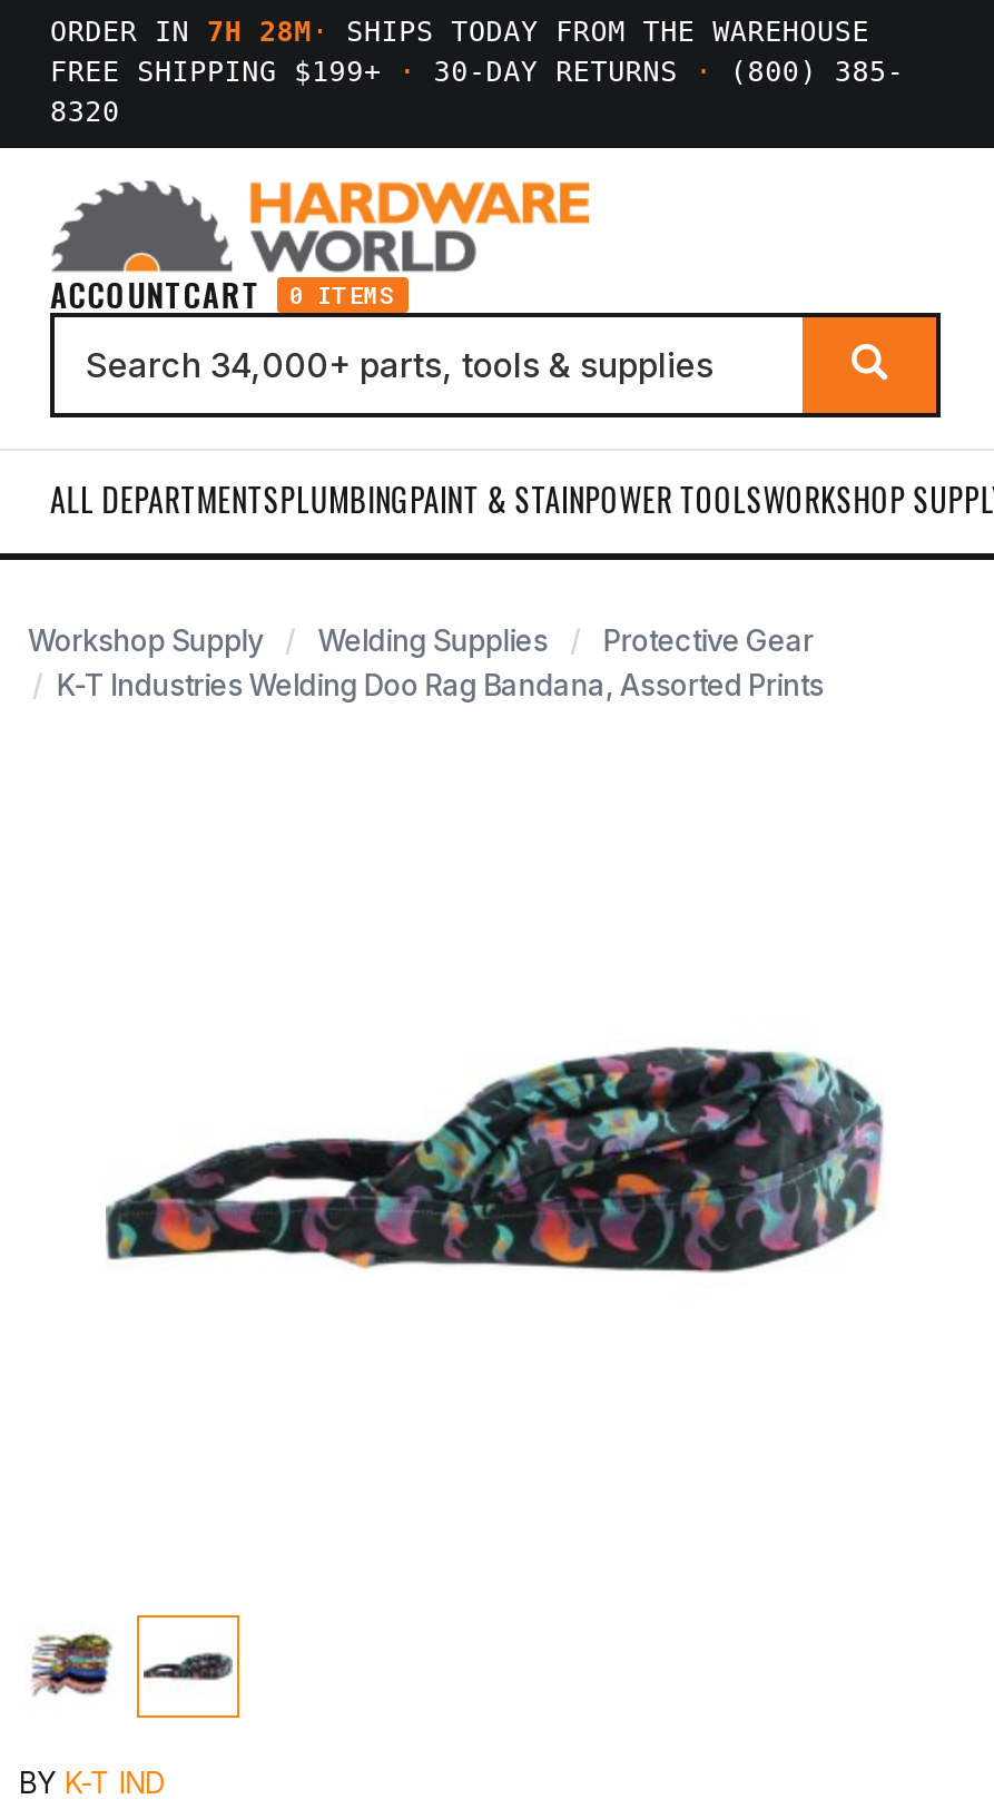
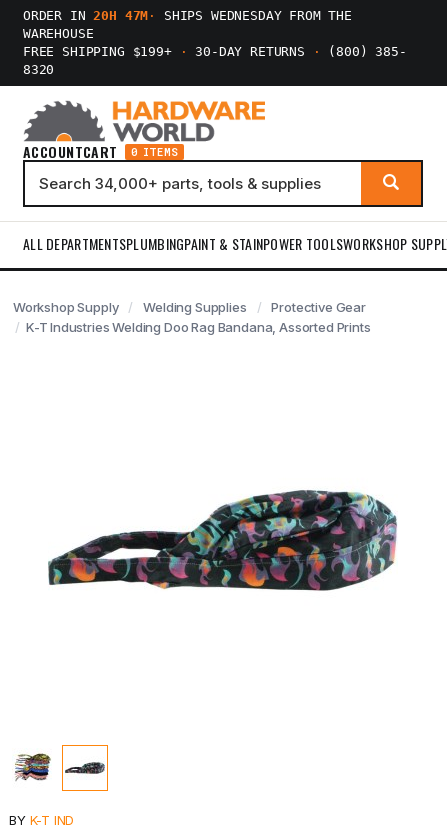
- ORDER IN 7H 28M · SHIPS TODAY FROM THE WAREHOUSE
+ ORDER IN 20H 47M · SHIPS WEDNESDAY FROM THE
+ WAREHOUSE
